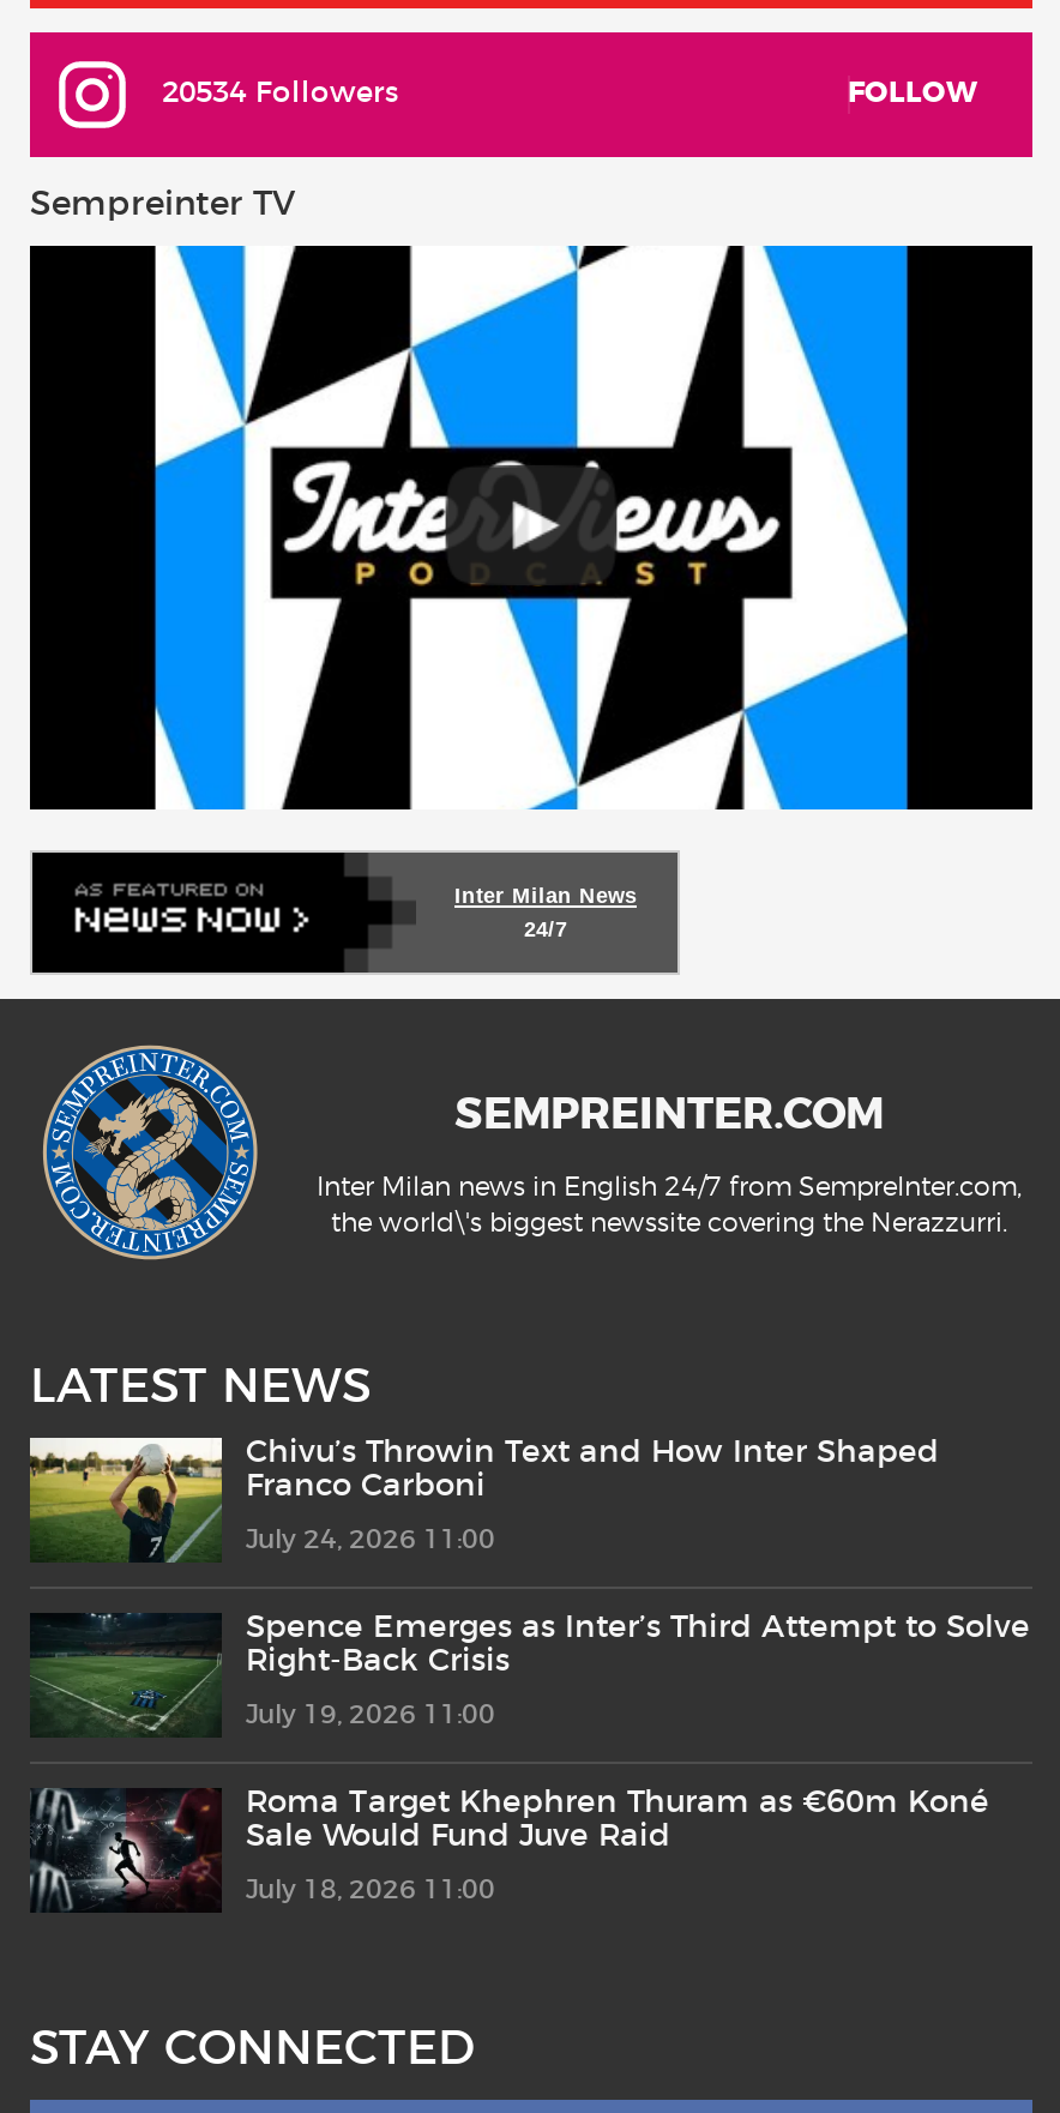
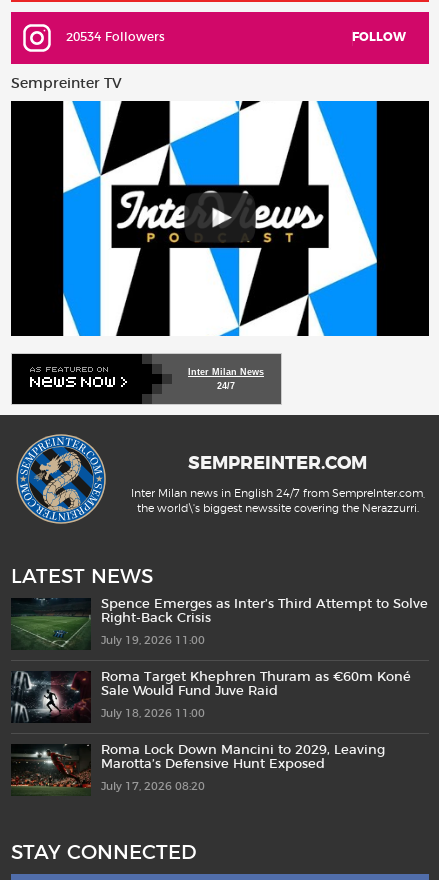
- [image]
- Chivu’s Throwin Text and How Inter Shaped
- Franco Carboni
- July 24, 2026 11:00

moved up: [image] | Spence Emerges as Inter’s Third Attempt to Solve | Right-Back Crisis | July 19, 2026 11:00 | Roma Target Khephren Thuram as €60m Koné | Sale Would Fund Juve Raid | July 18, 2026 11:00

+ [image]
+ Roma Lock Down Mancini to 2029, Leaving
+ Marotta’s Defensive Hunt Exposed
+ July 17, 2026 08:20
